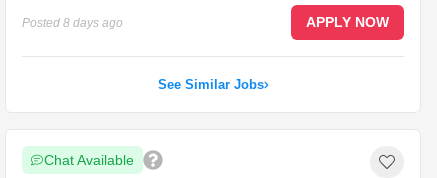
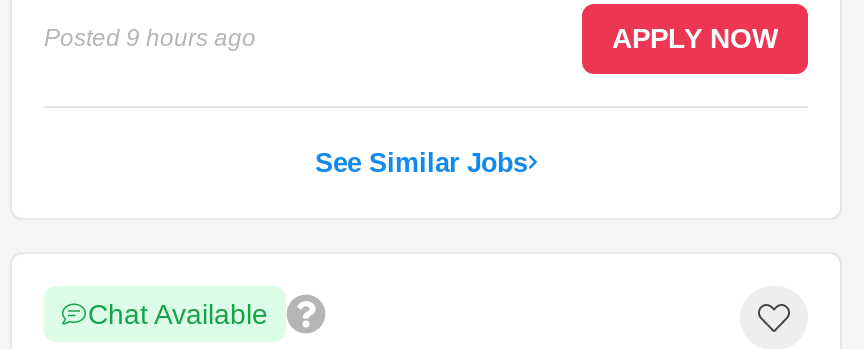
- Posted 8 days ago
+ Posted 9 hours ago
